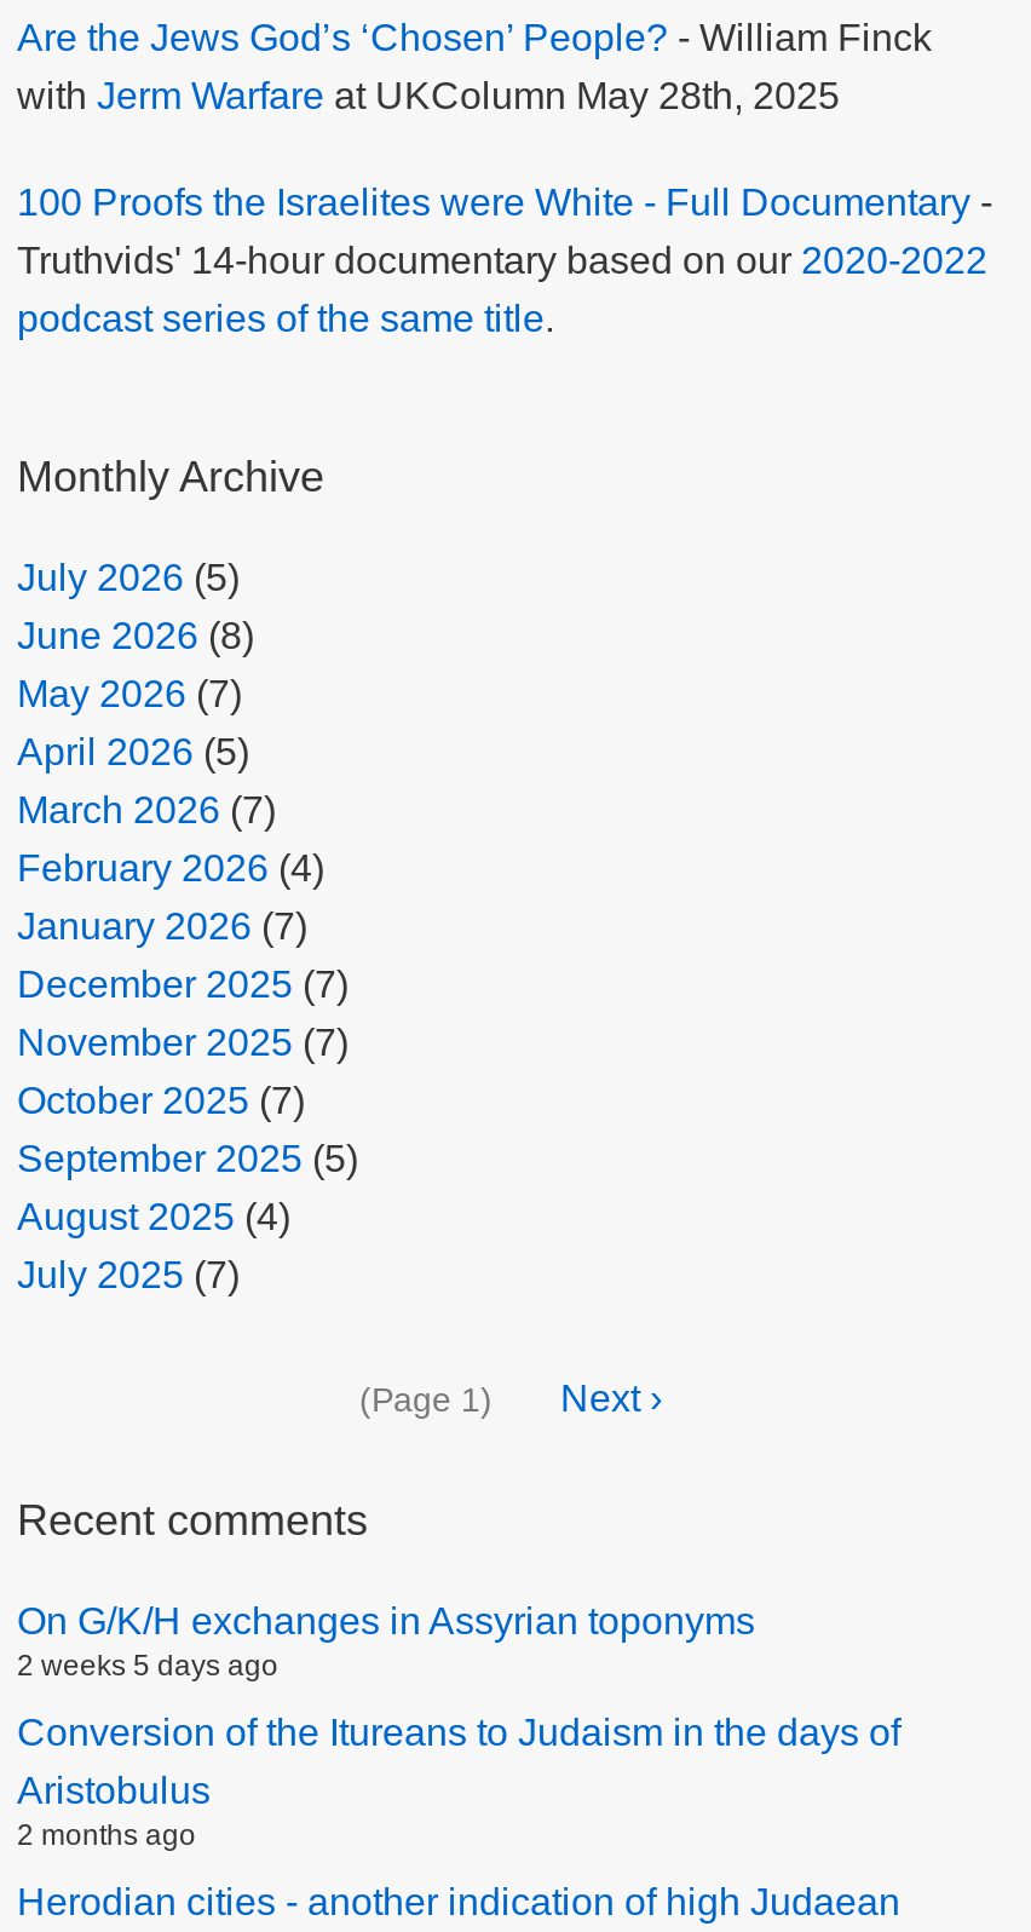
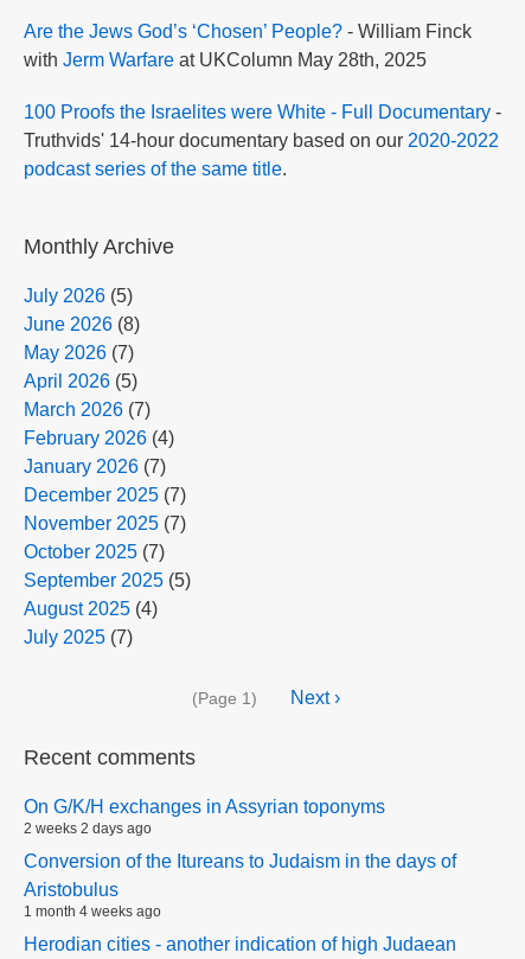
- 2 weeks 5 days ago
+ 2 weeks 2 days ago

- 2 months ago
+ 1 month 4 weeks ago
